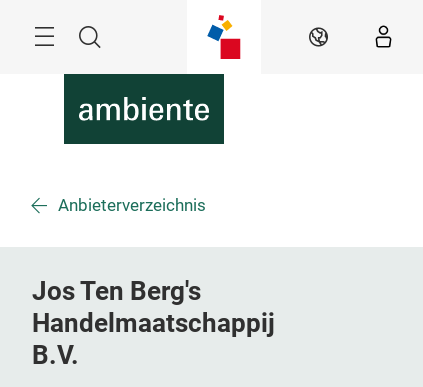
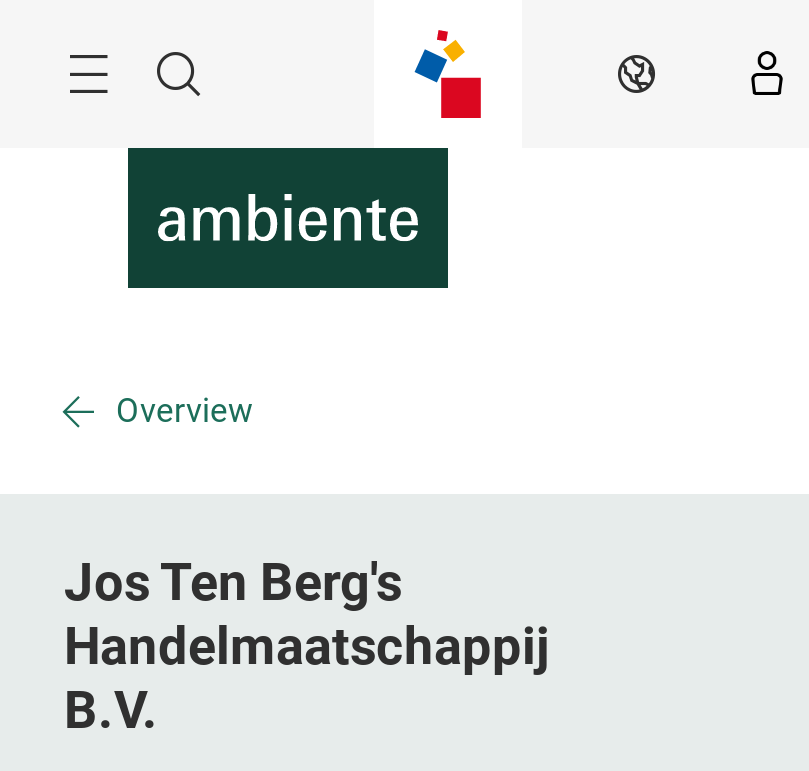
- Anbieterverzeichnis
+ Overview
